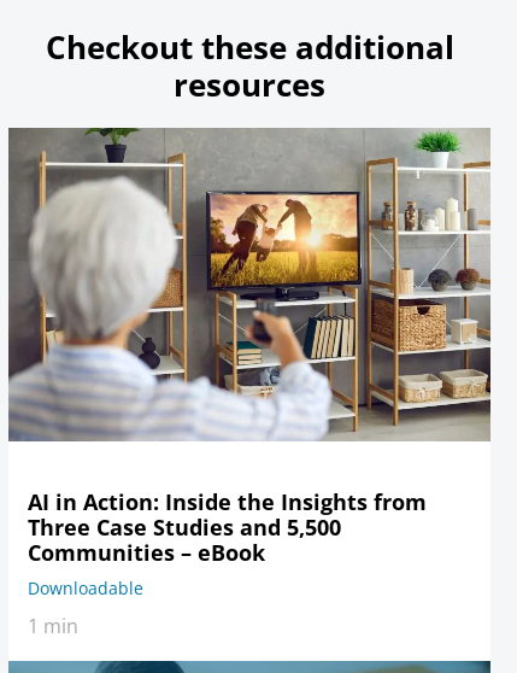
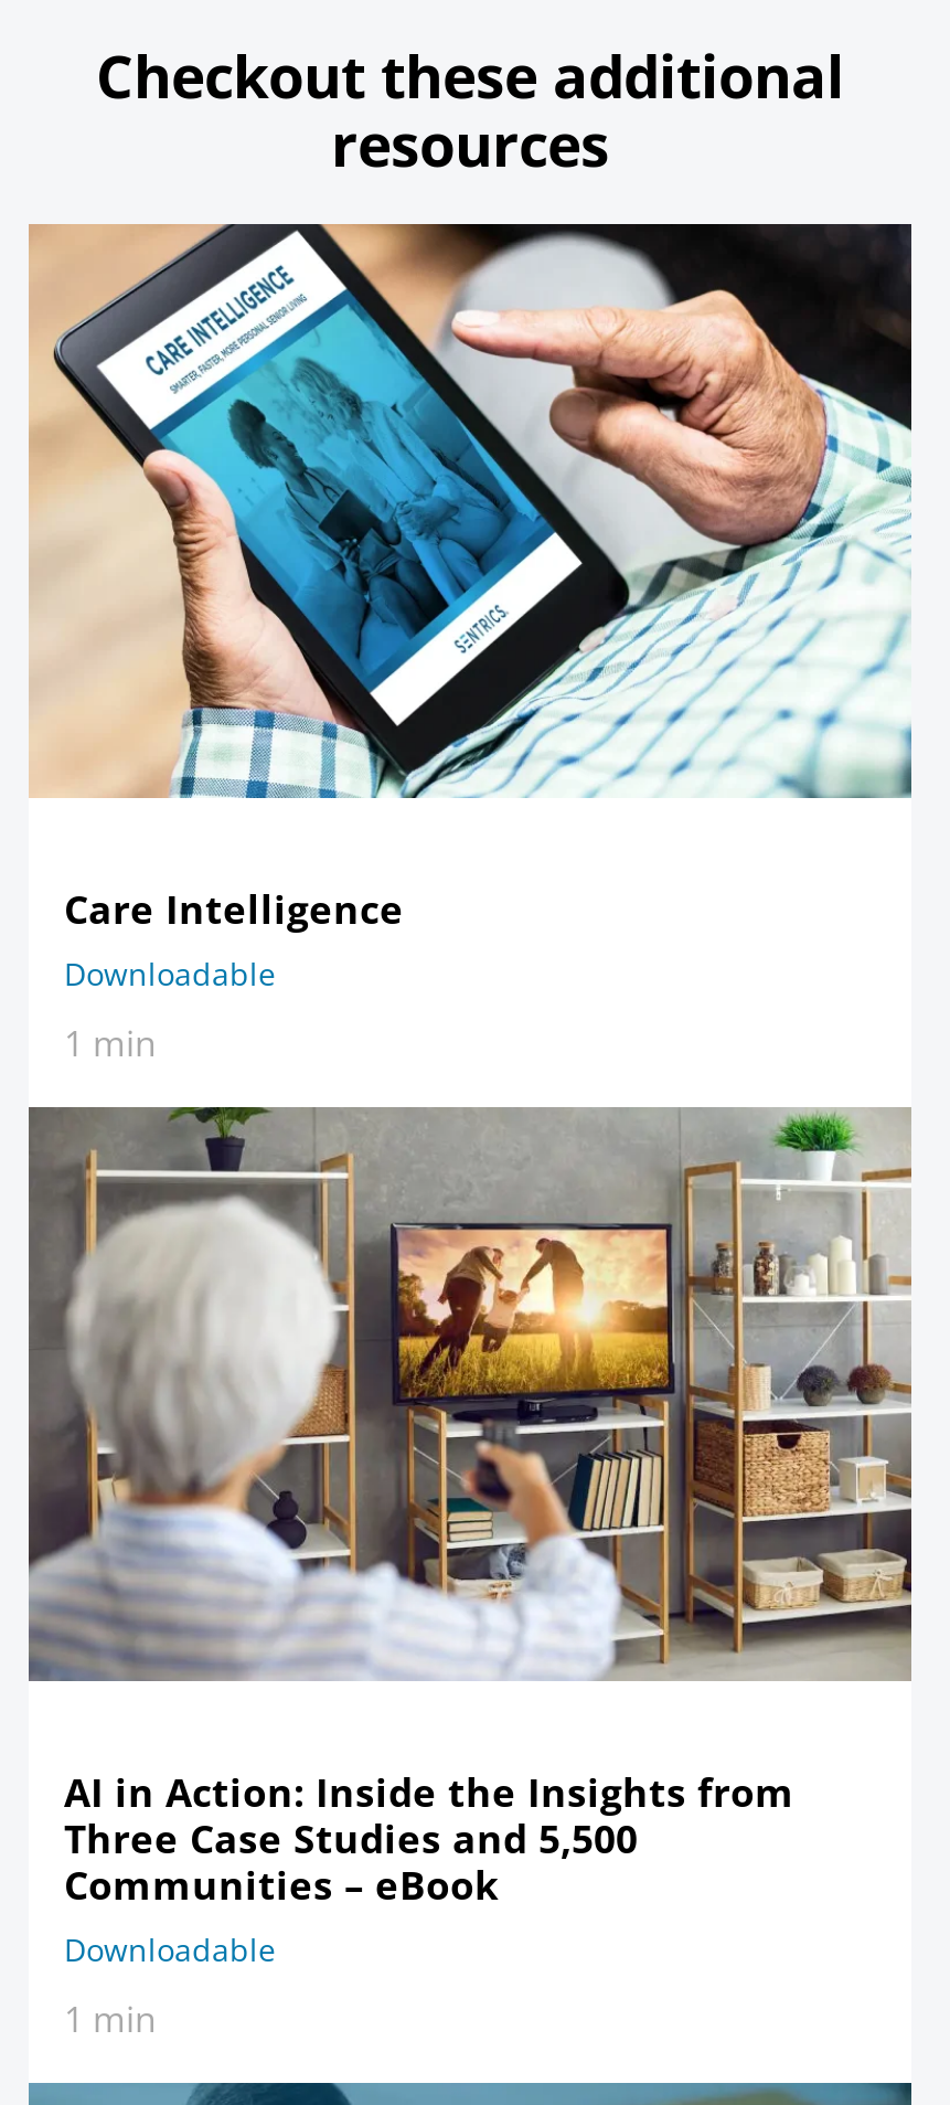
+ [image]
+ Care Intelligence
+ Downloadable
+ 1 min
